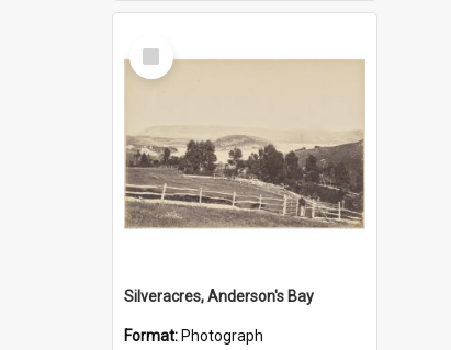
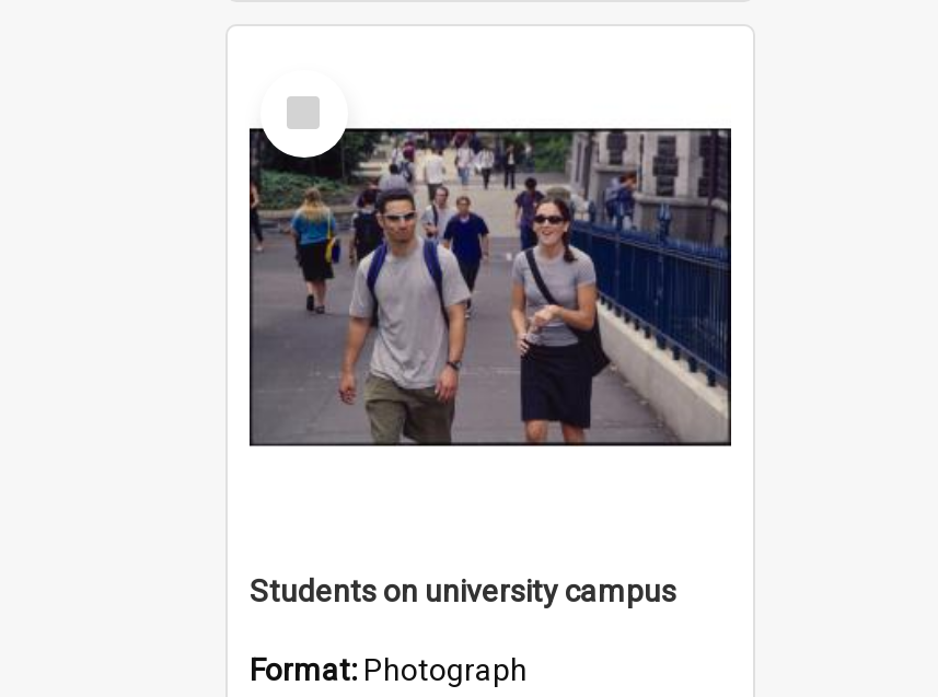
- [image]
+ [image]

- Silveracres, Anderson's Bay
+ Students on university campus
